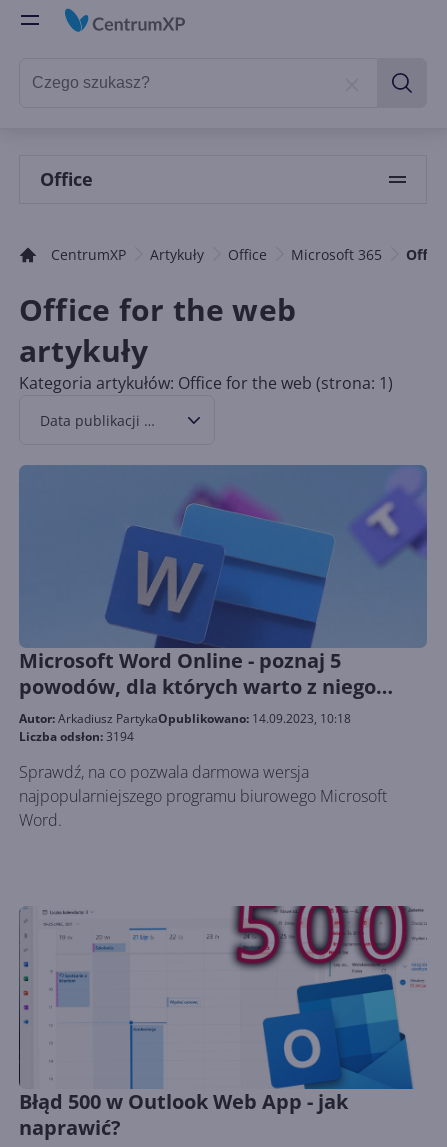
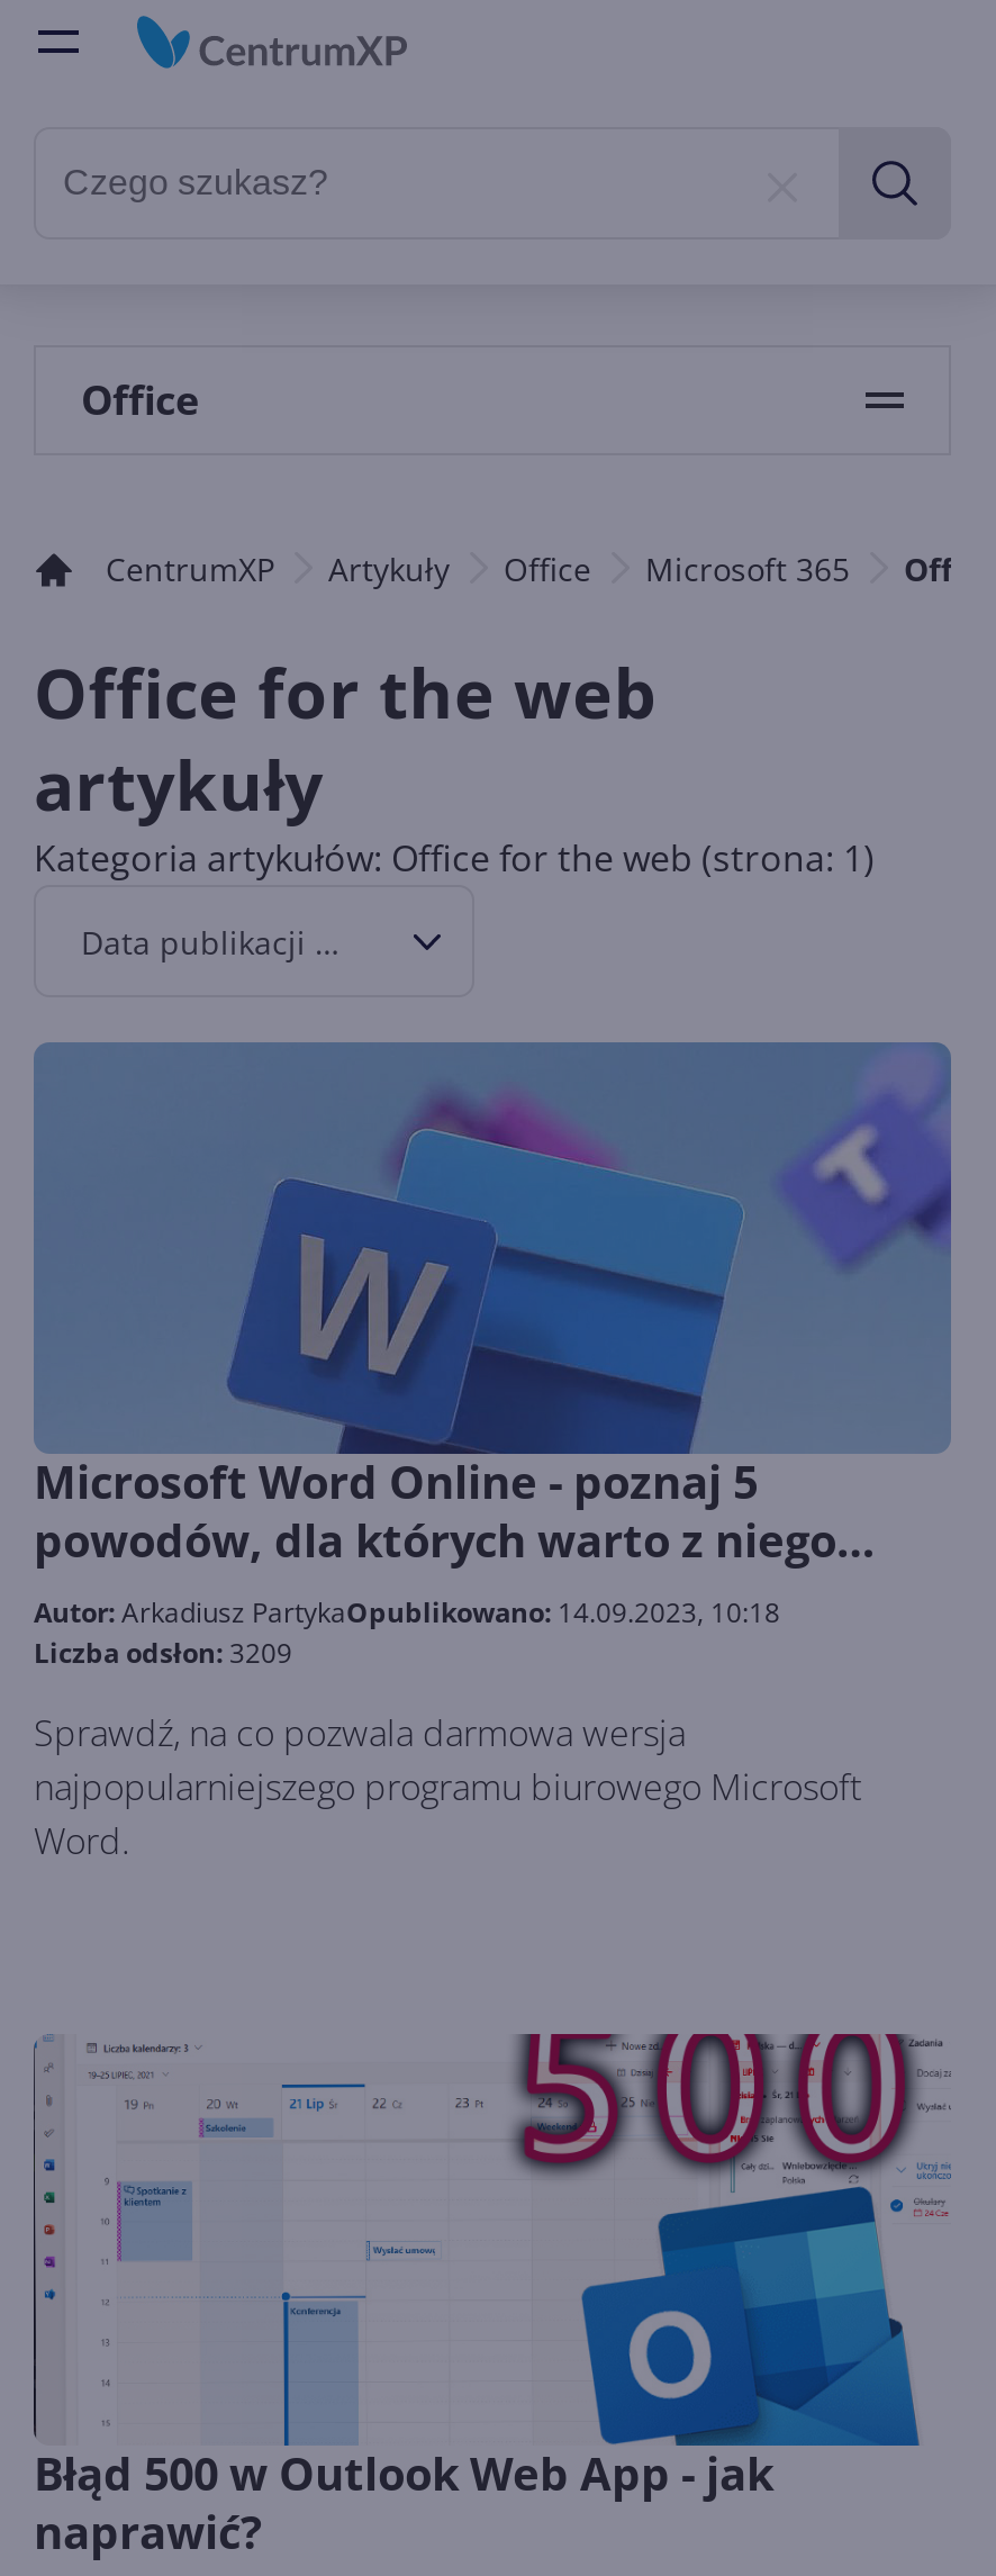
- Liczba odsłon: 3194
+ Liczba odsłon: 3209
